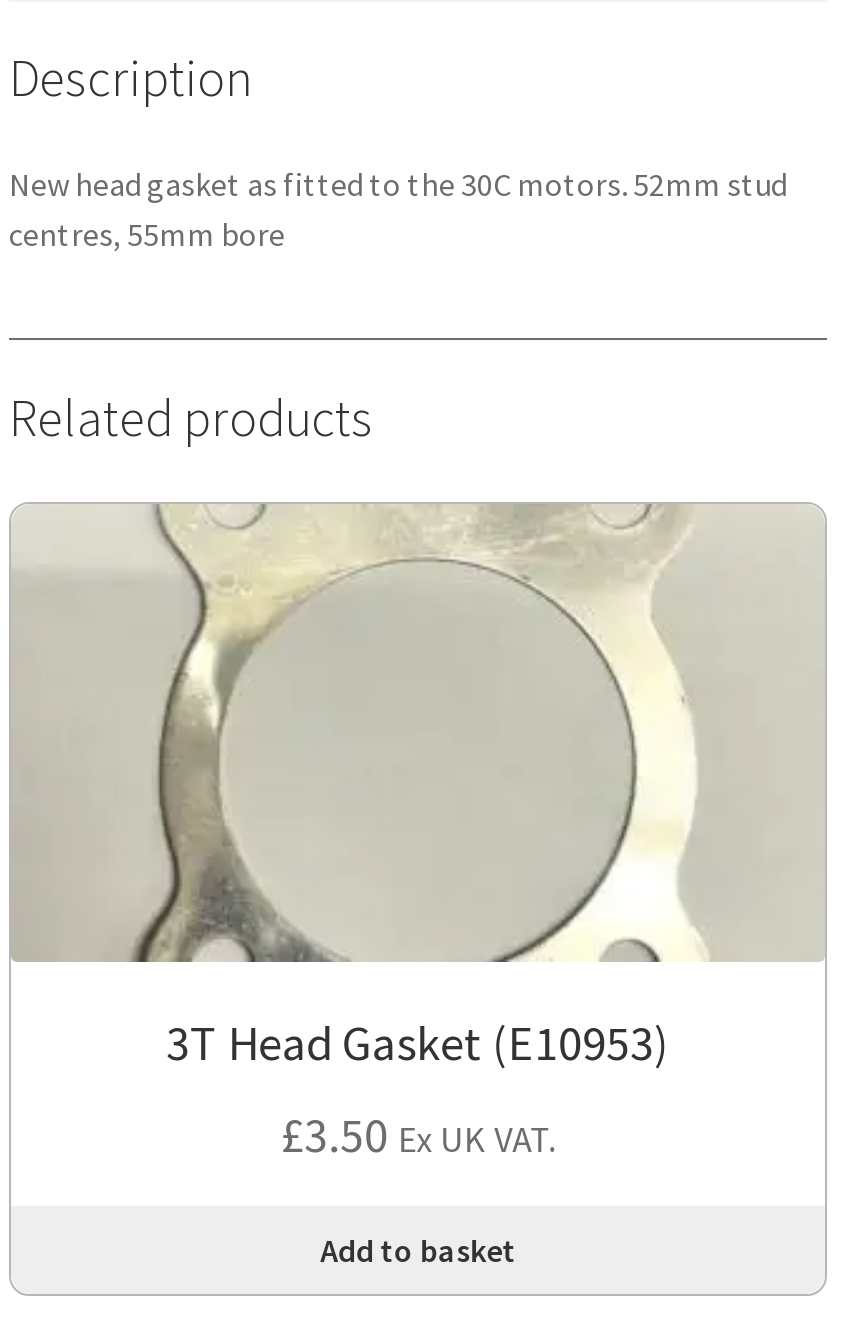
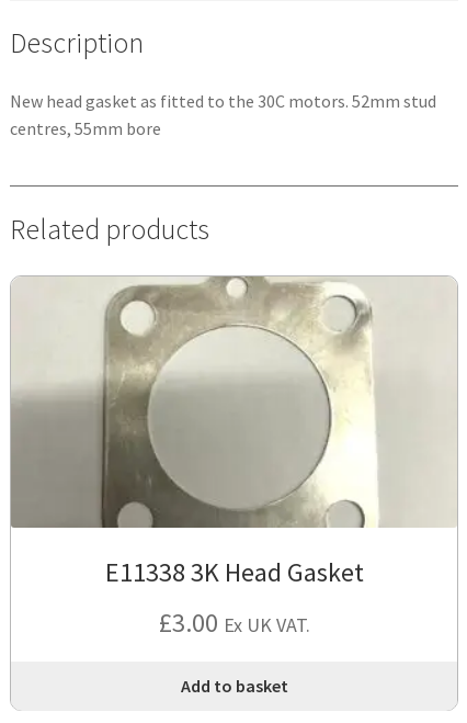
- [image]
- 3T Head Gasket (E10953)
+ [image]
+ E11338 3K Head Gasket

- £3.50 Ex UK VAT.
+ £3.00 Ex UK VAT.
